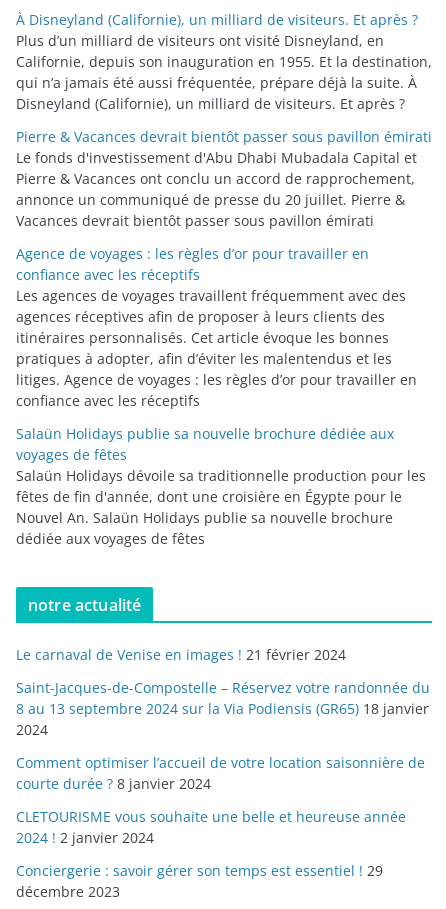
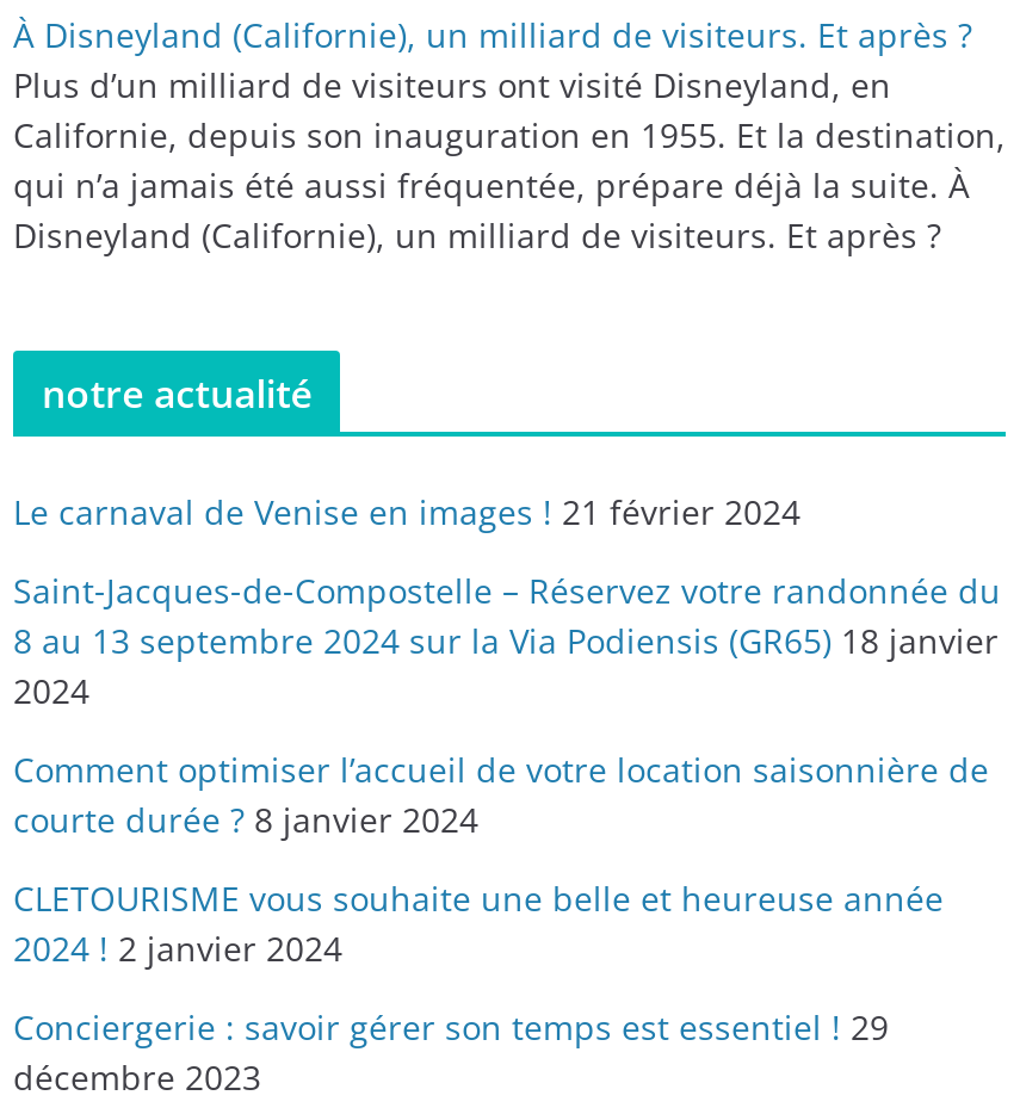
- Pierre & Vacances devrait bientôt passer sous pavillon émirati
- Le fonds d'investissement d'Abu Dhabi Mubadala Capital et
- Pierre & Vacances ont conclu un accord de rapprochement,
- annonce un communiqué de presse du 20 juillet. Pierre &
- Vacances devrait bientôt passer sous pavillon émirati
- Agence de voyages : les règles d’or pour travailler en
- confiance avec les réceptifs
- Les agences de voyages travaillent fréquemment avec des
- agences réceptives afin de proposer à leurs clients des
- itinéraires personnalisés. Cet article évoque les bonnes
- pratiques à adopter, afin d’éviter les malentendus et les
- litiges. Agence de voyages : les règles d’or pour travailler en
- confiance avec les réceptifs
- Salaün Holidays publie sa nouvelle brochure dédiée aux
- voyages de fêtes
- Salaün Holidays dévoile sa traditionnelle production pour les
- fêtes de fin d'année, dont une croisière en Égypte pour le
- Nouvel An. Salaün Holidays publie sa nouvelle brochure
- dédiée aux voyages de fêtes
